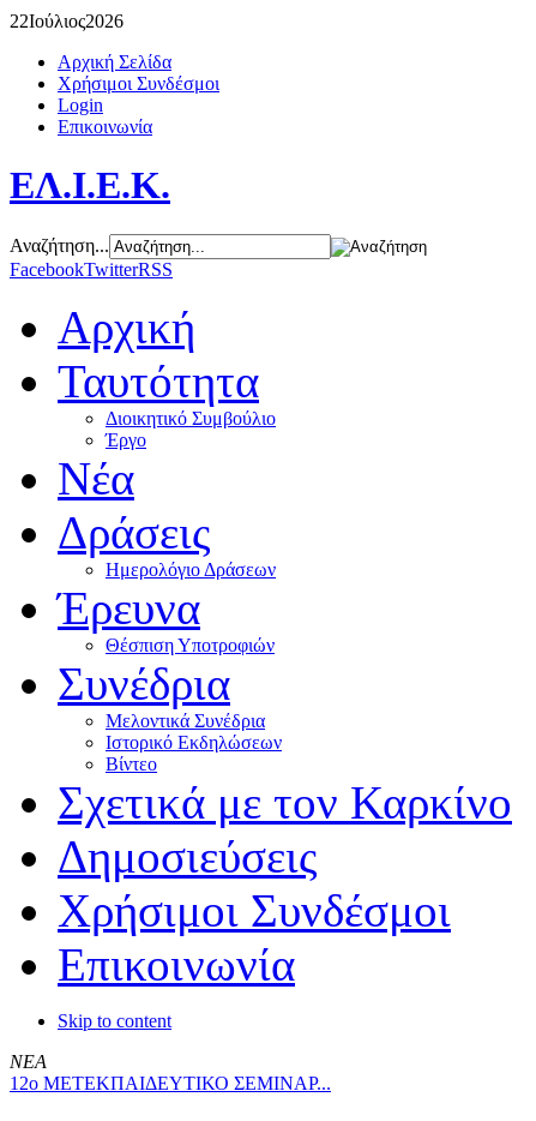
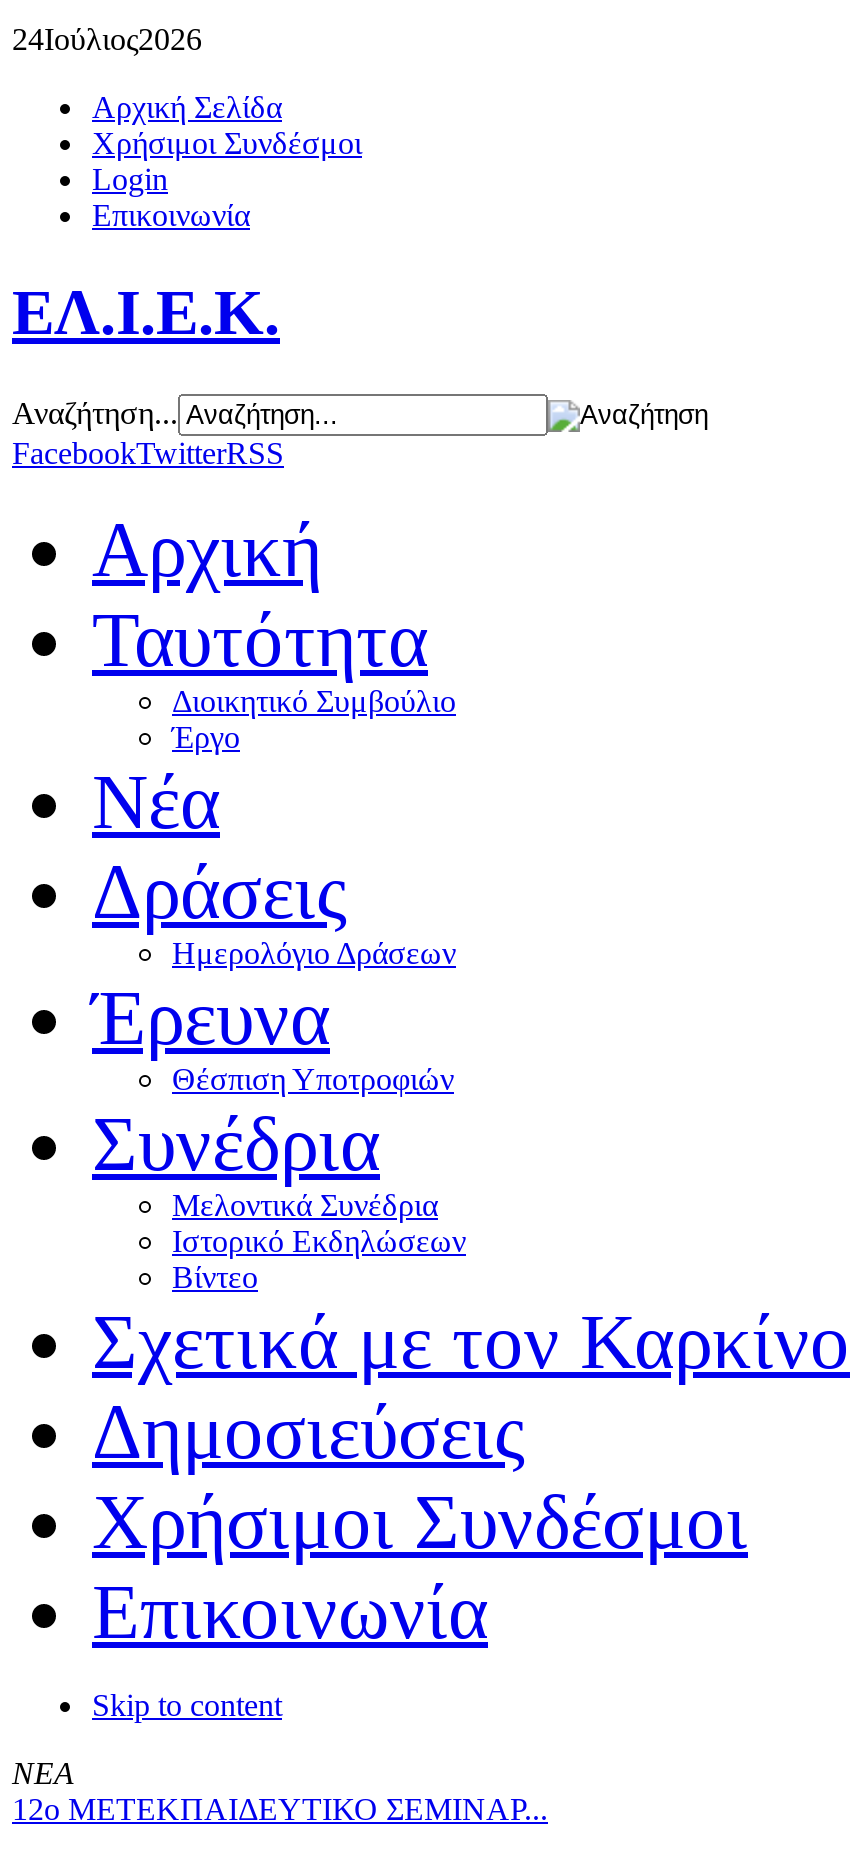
- 22Ιούλιος2026
+ 24Ιούλιος2026
